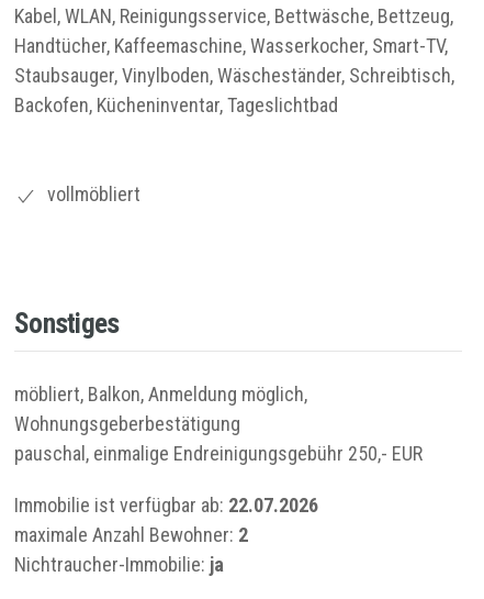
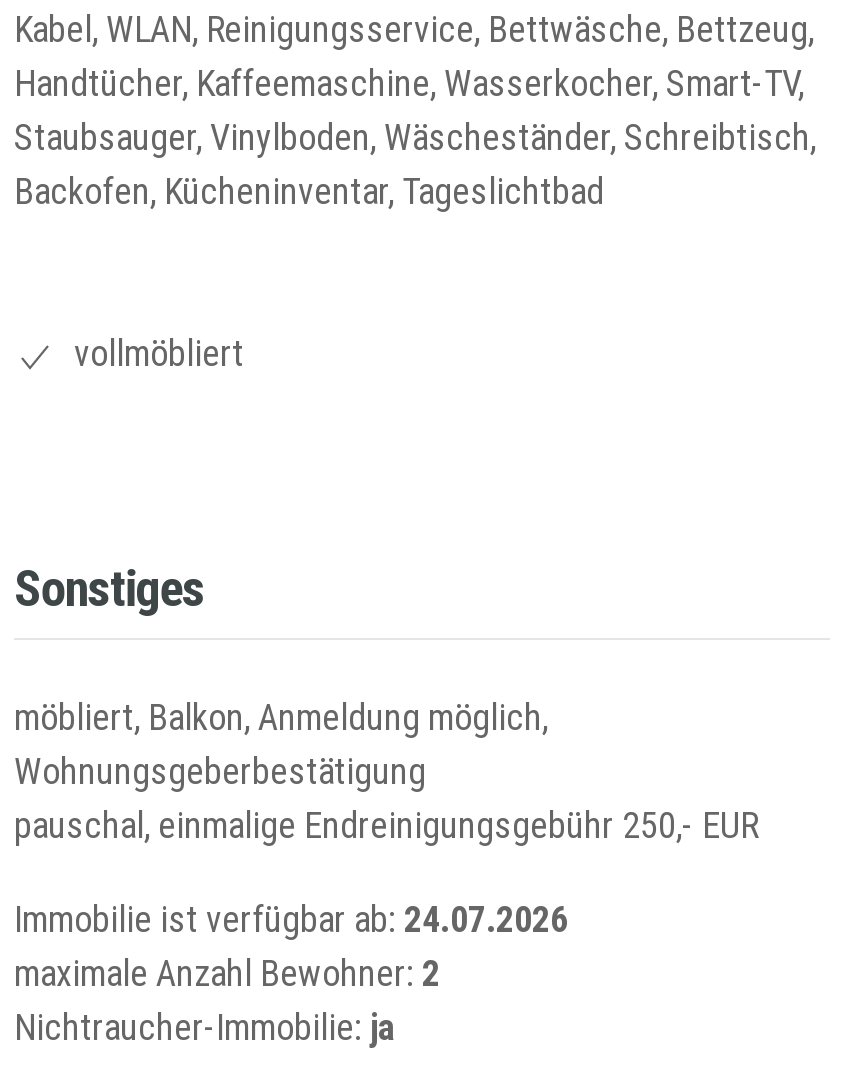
- Immobilie ist verfügbar ab: 22.07.2026
+ Immobilie ist verfügbar ab: 24.07.2026
